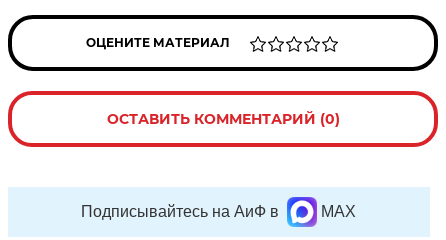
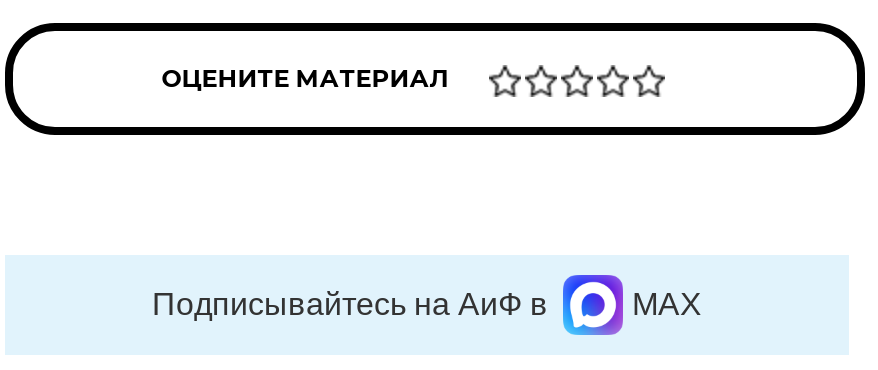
- ОСТАВИТЬ КОММЕНТАРИЙ (0)
